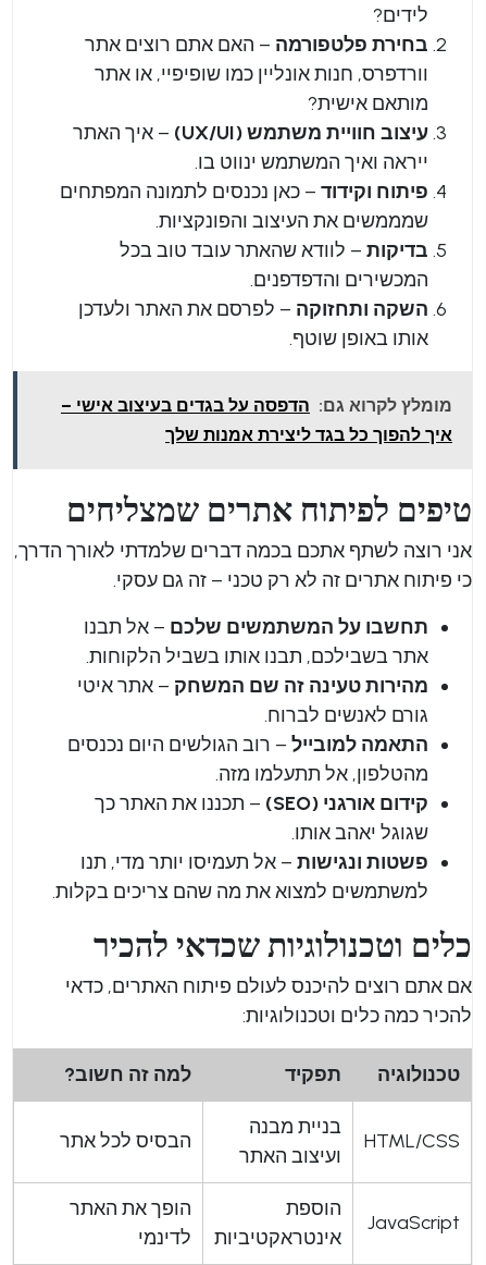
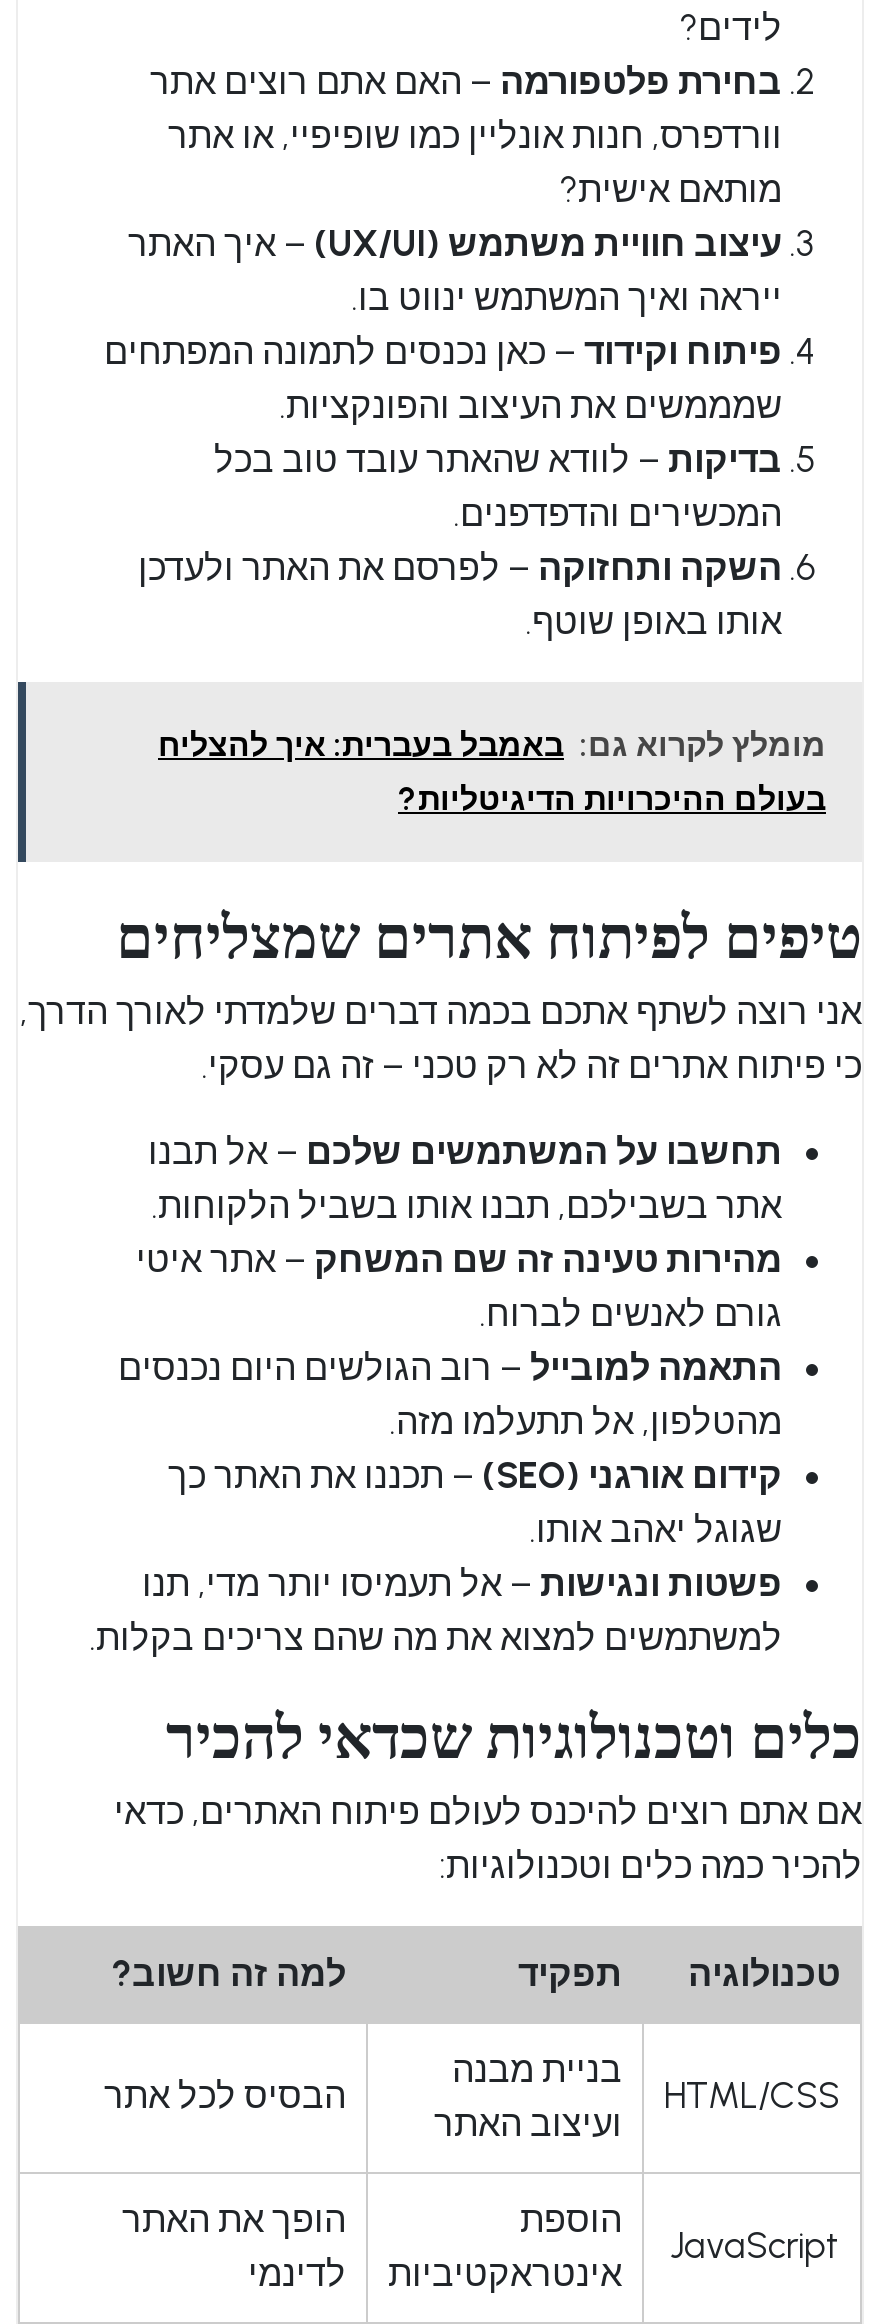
- מומלץ לקרוא גם: הדפסה על בגדים בעיצוב אישי –
- איך להפוך כל בגד ליצירת אמנות שלך
+ מומלץ לקרוא גם: באמבל בעברית: איך להצליח
+ בעולם ההיכרויות הדיגיטליות?
